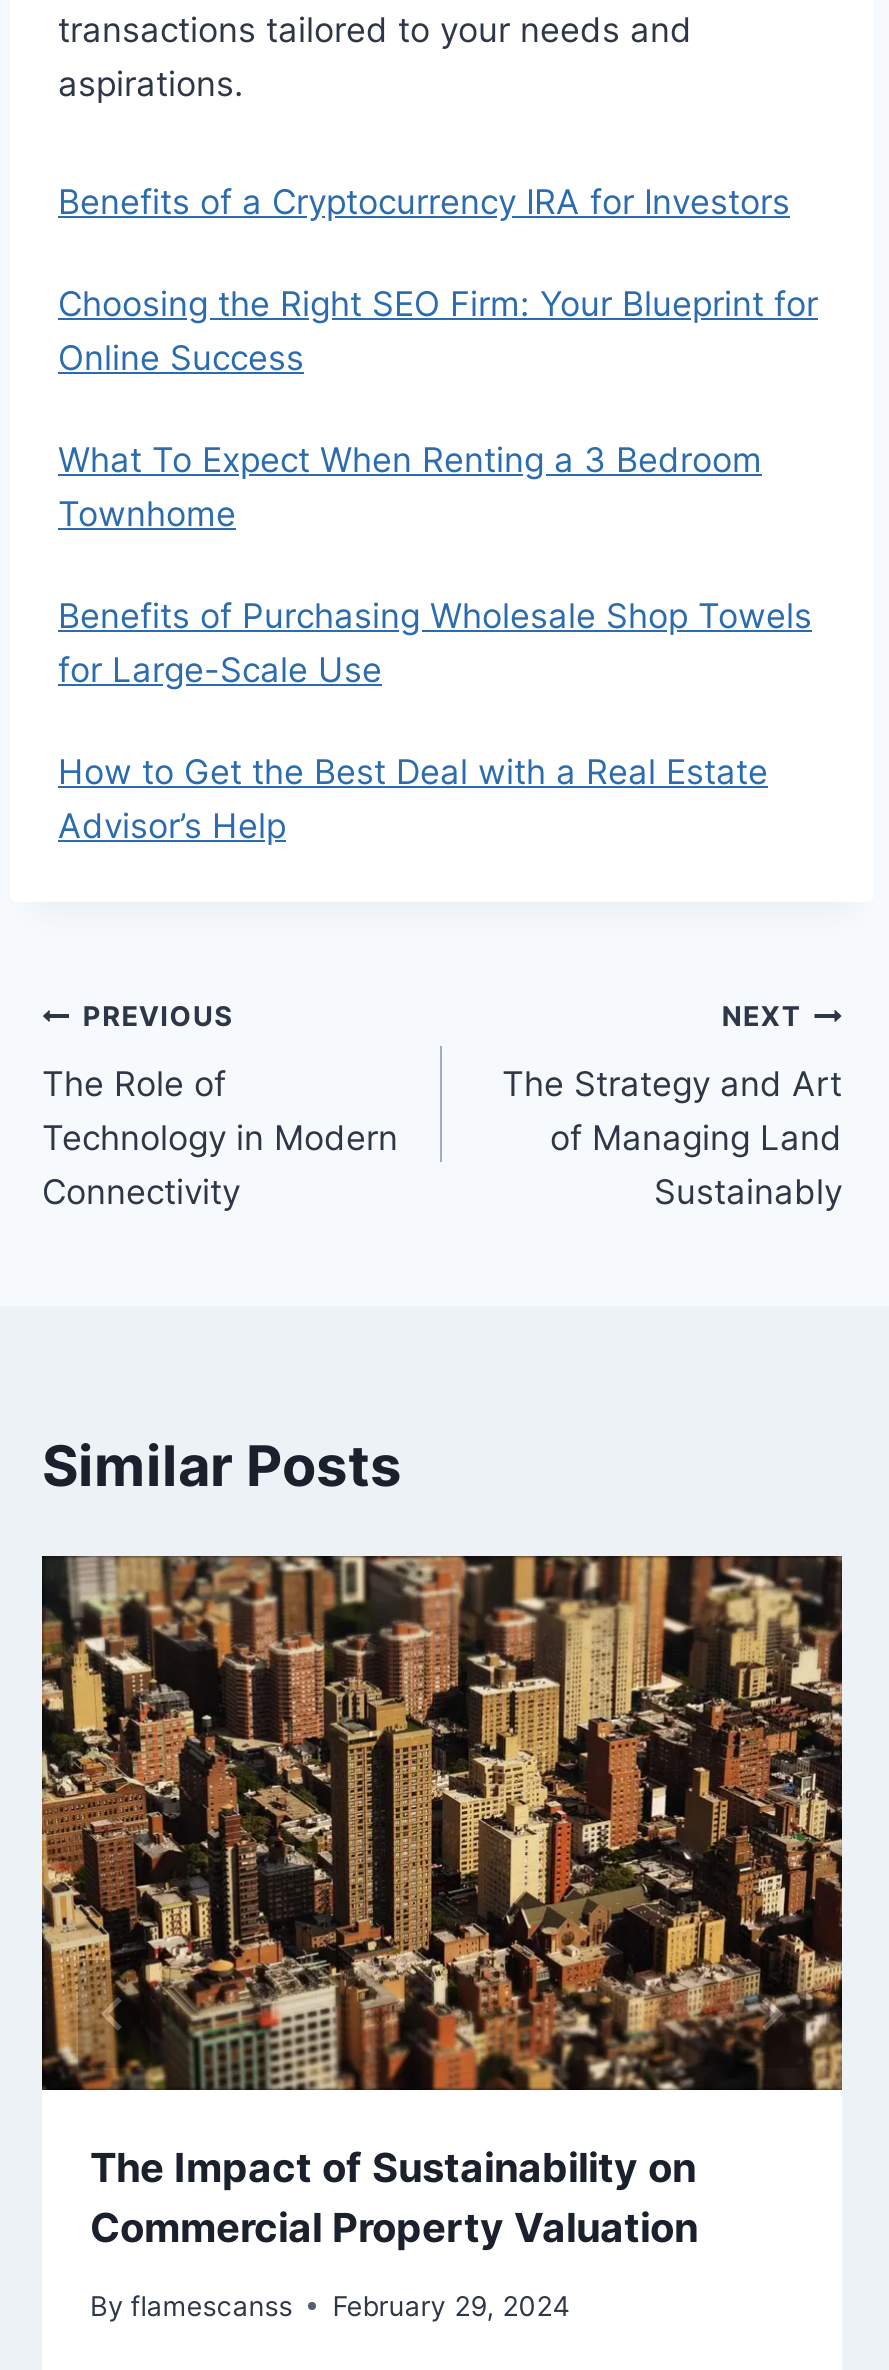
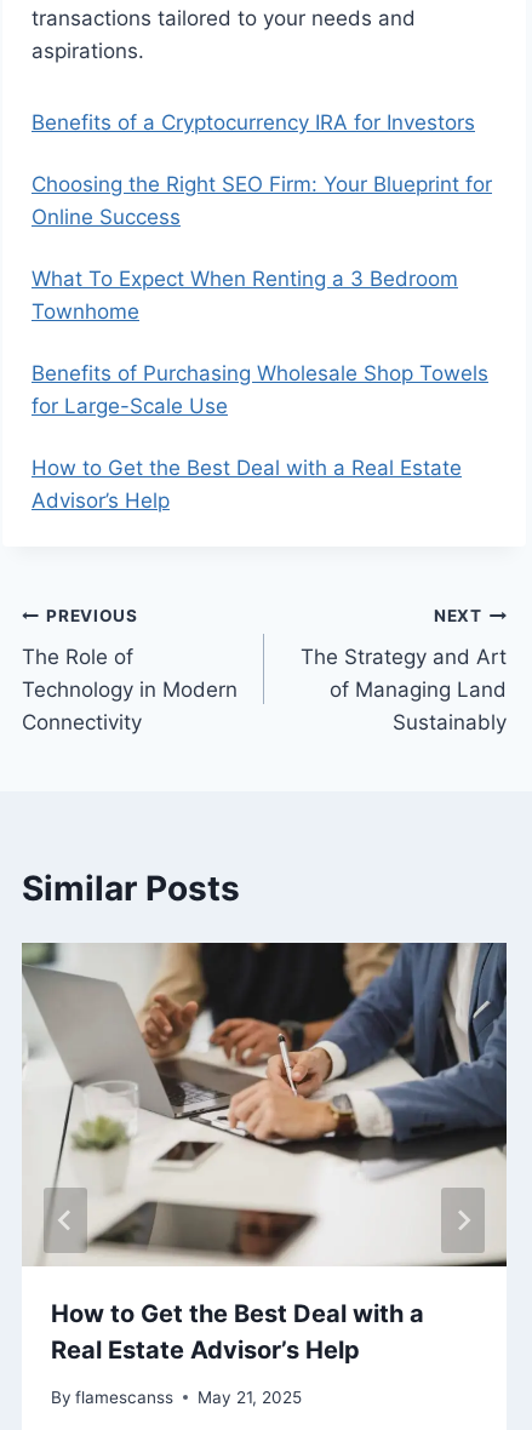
- [image]
- The Impact of Sustainability on
- Commercial Property Valuation
+ [image]
+ How to Get the Best Deal with a
+ Real Estate Advisor’s Help

- By flamescanss February 29, 2024
+ By flamescanss May 21, 2025
